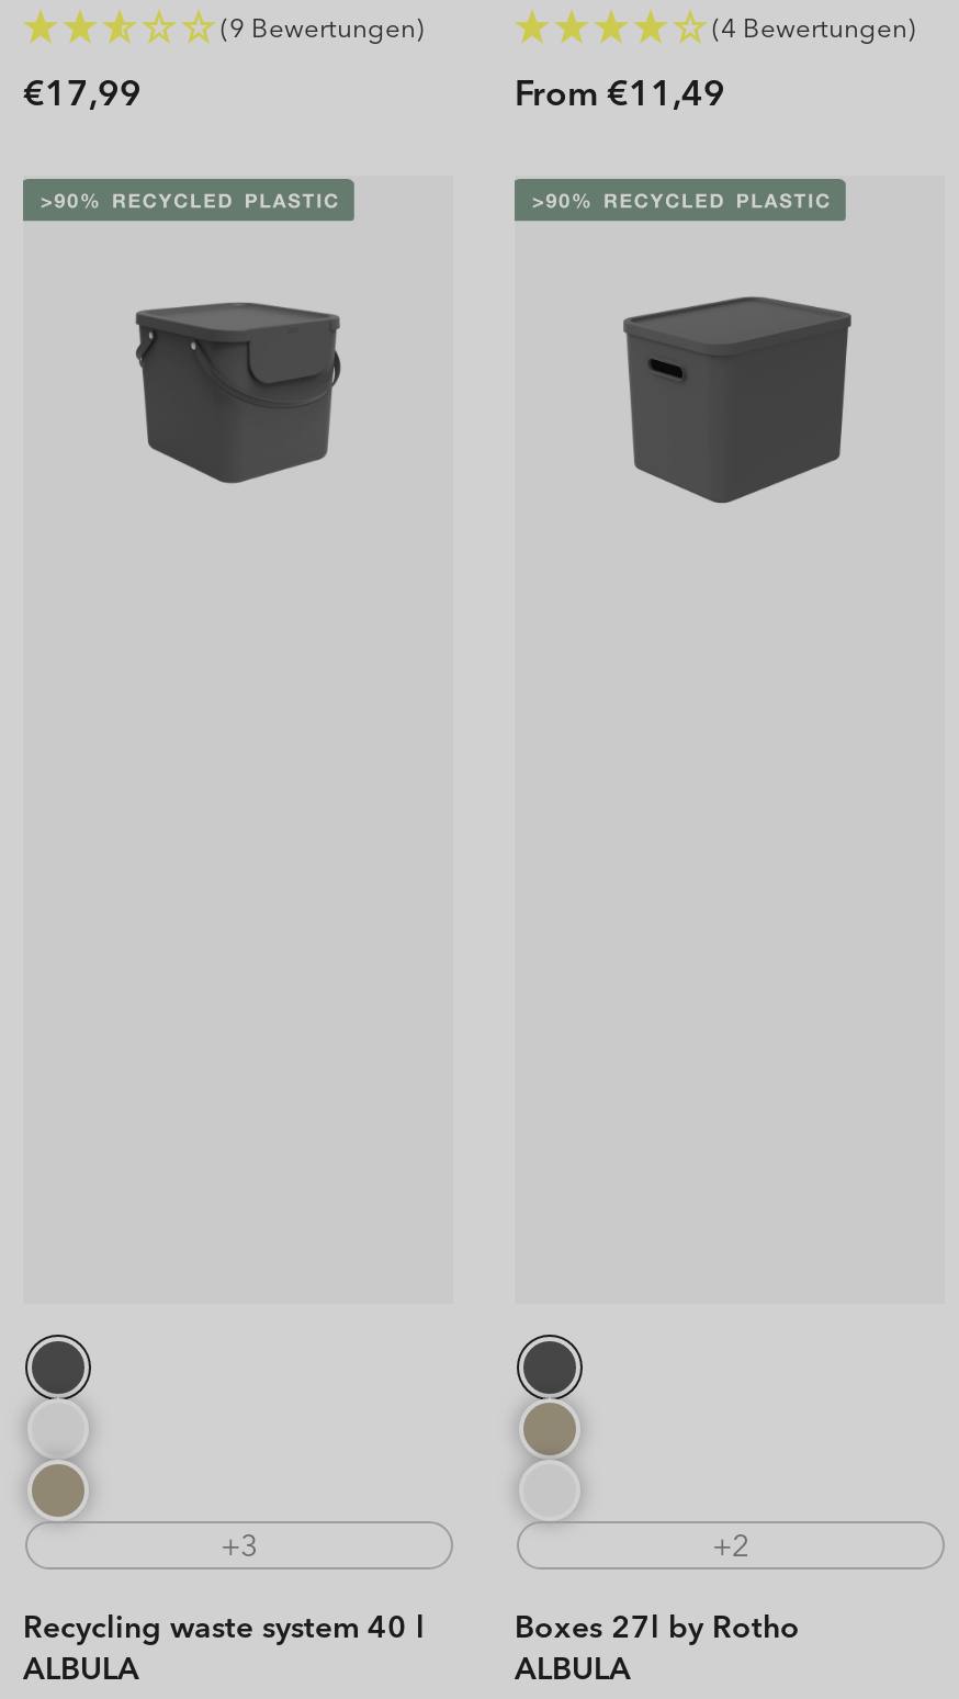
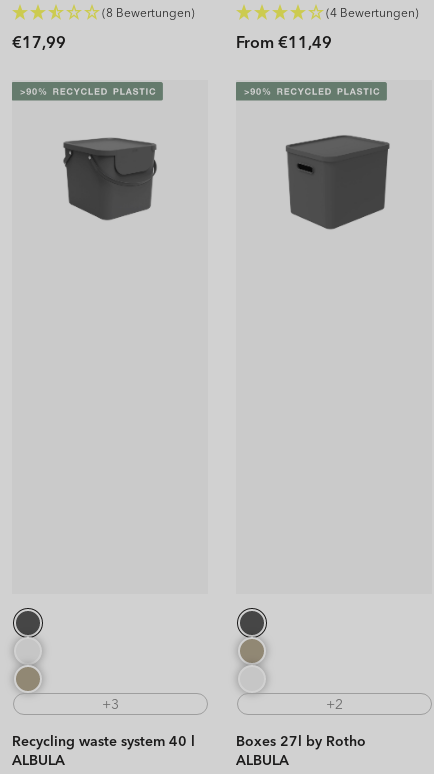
- (9 Bewertungen)
+ (8 Bewertungen)
